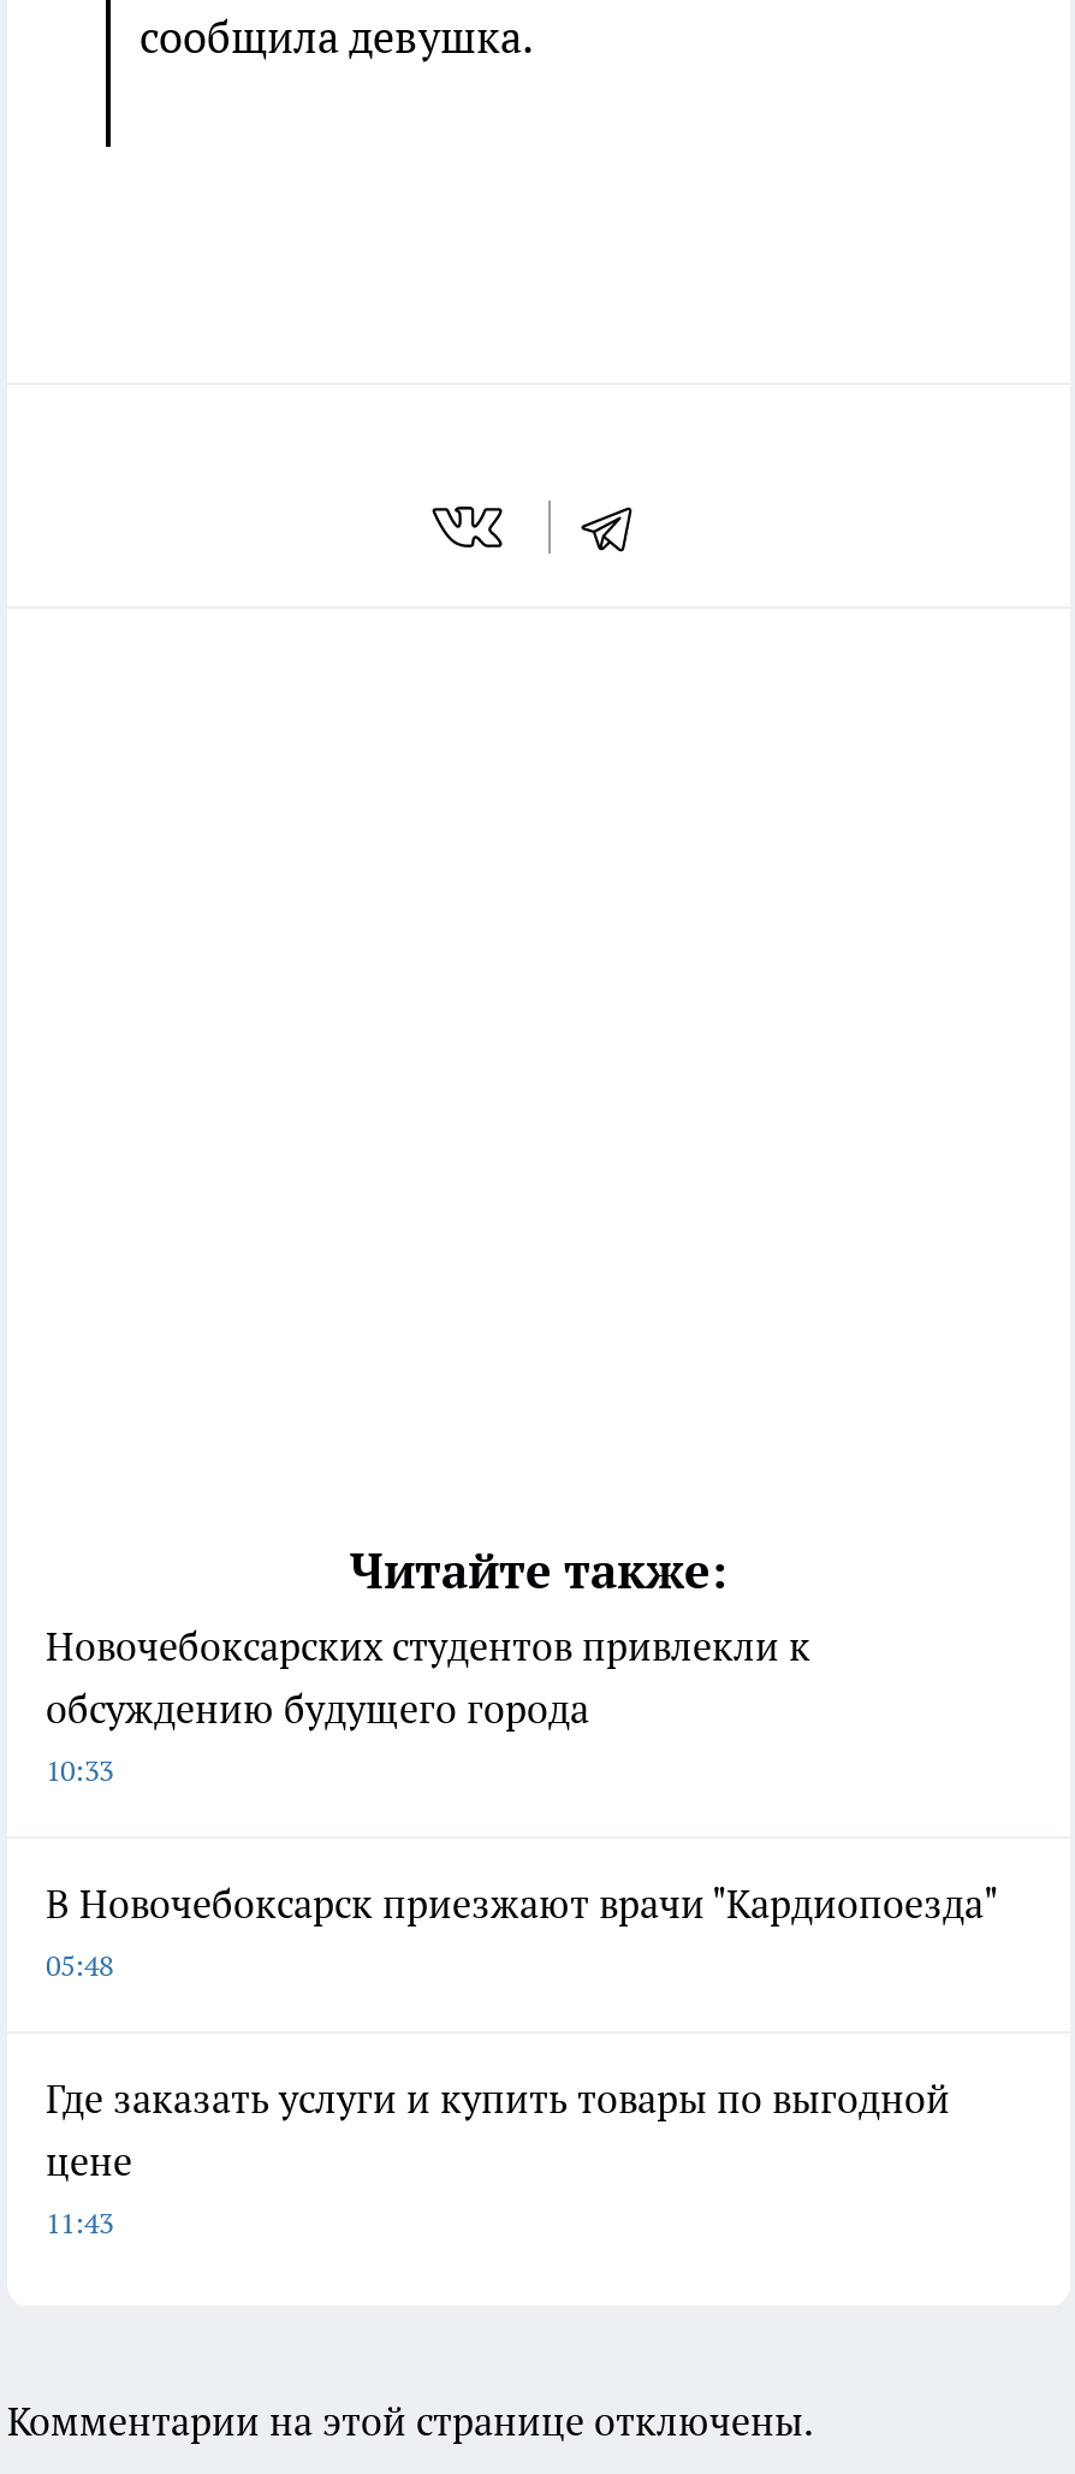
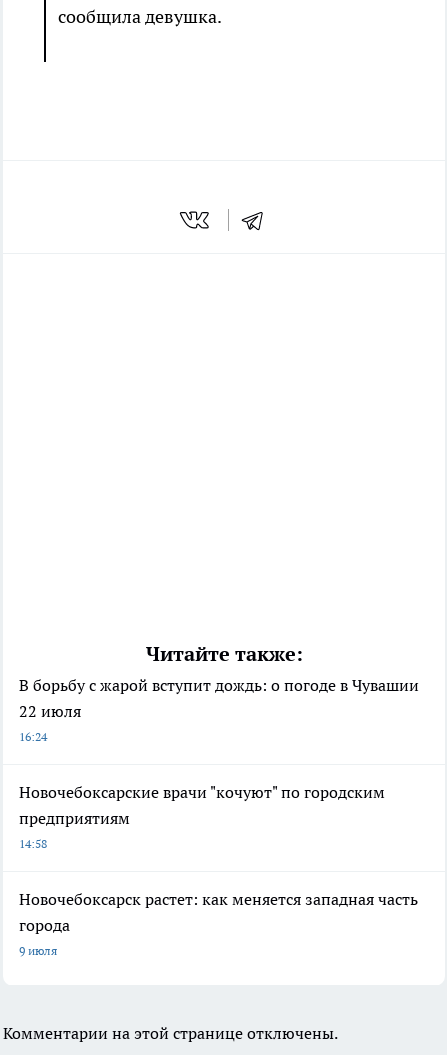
- Новочебоксарских студентов привлекли к
- обсуждению будущего города
- 10:33
+ В борьбу с жарой вступит дождь: о погоде в Чувашии
+ 22 июля
+ 16:24

- В Новочебоксарск приезжают врачи "Кардиопоезда"
- 05:48
+ Новочебоксарские врачи "кочуют" по городским
+ предприятиям
+ 14:58

- Где заказать услуги и купить товары по выгодной
- цене
- 11:43
+ Новочебоксарск растет: как меняется западная часть
+ города
+ 9 июля
